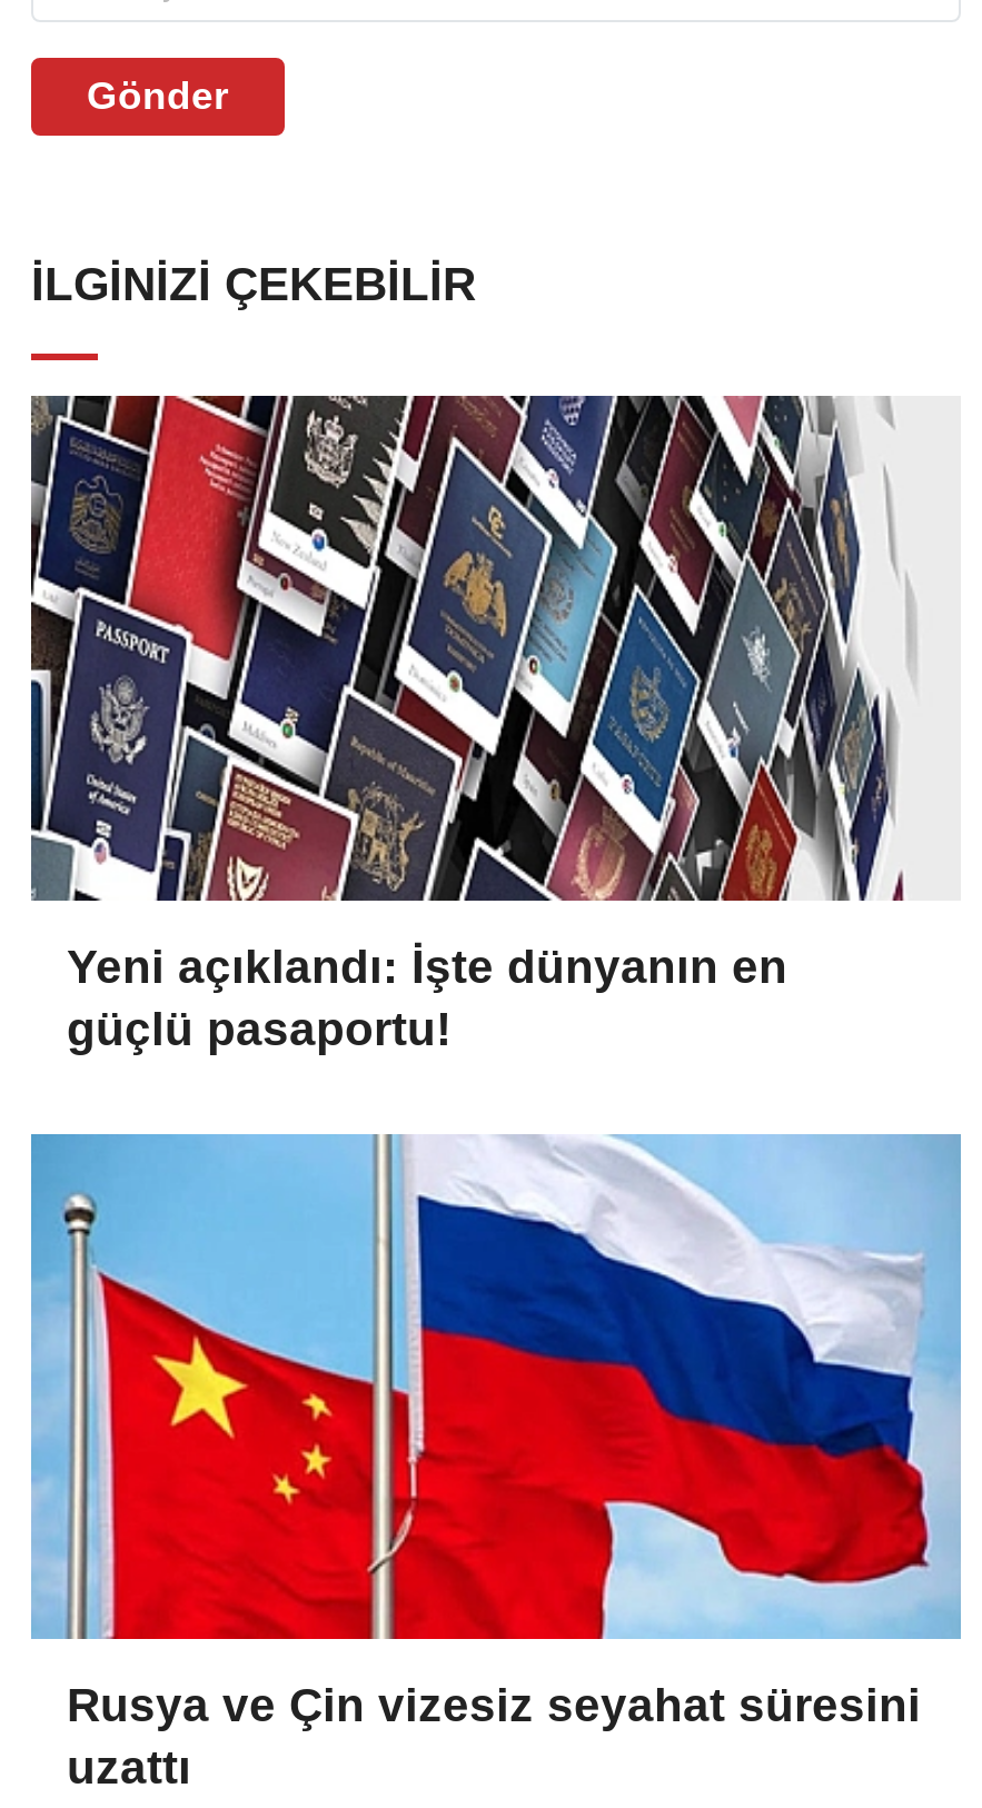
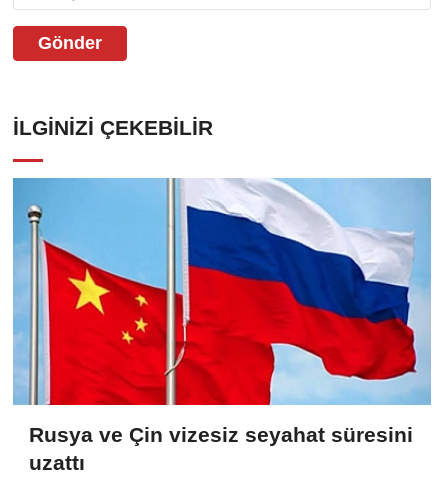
- [image]
- Yeni açıklandı: İşte dünyanın en
- güçlü pasaportu!
